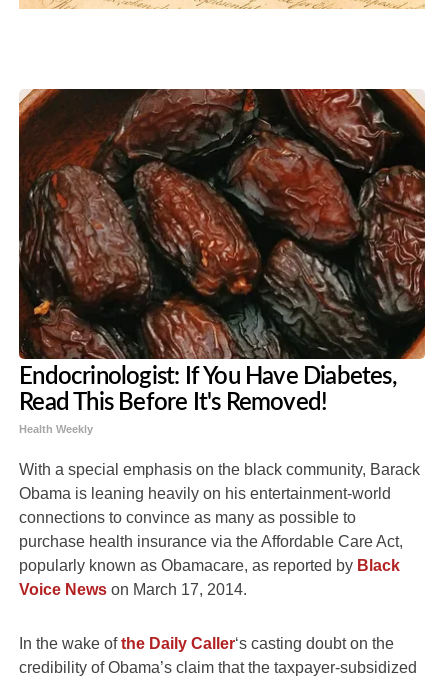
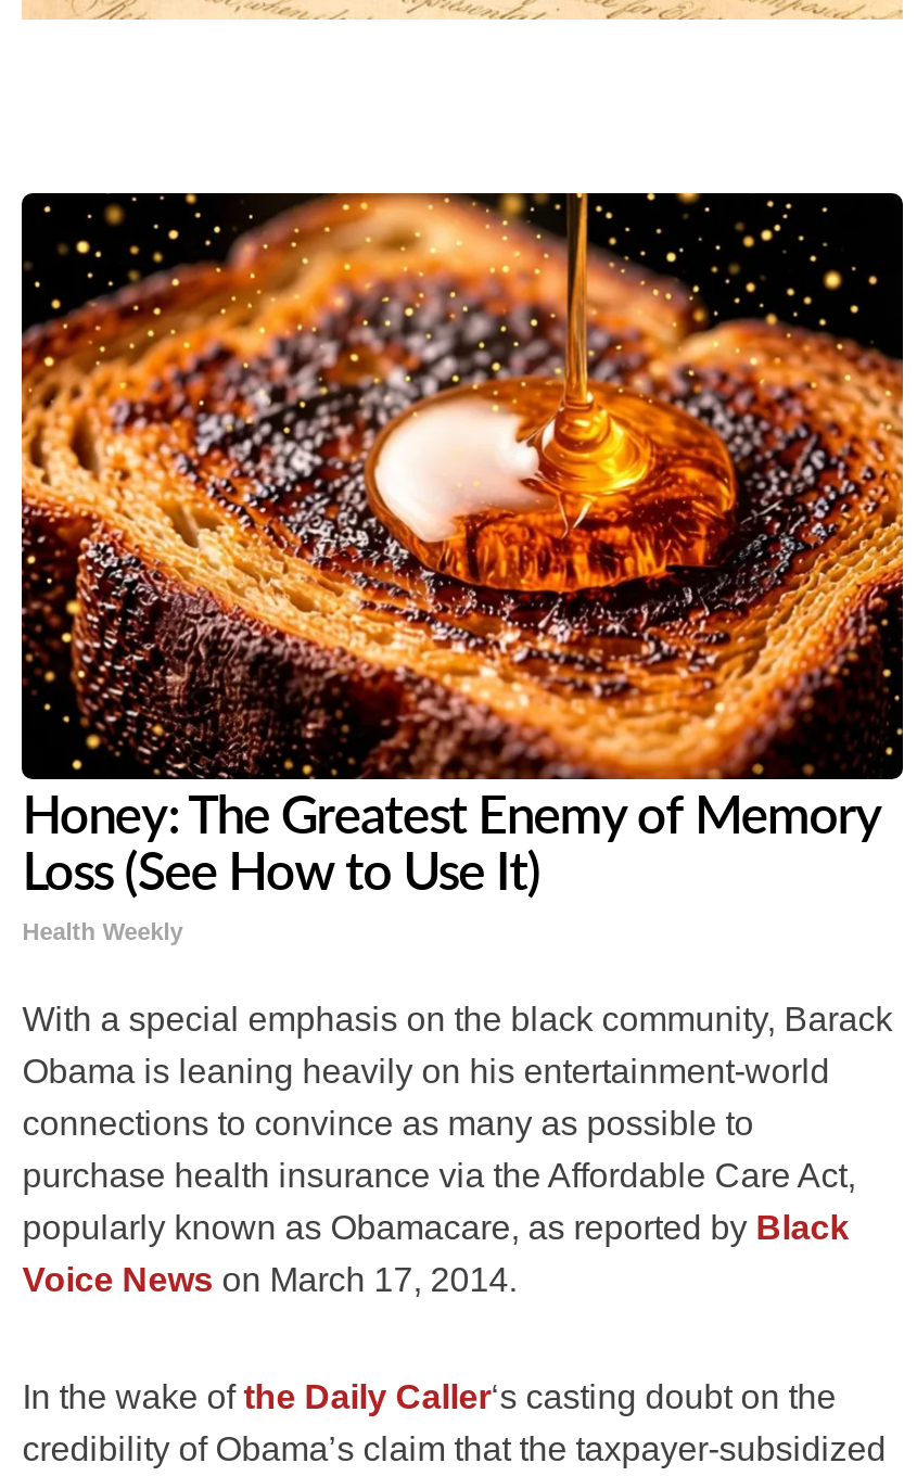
- [image]
- Endocrinologist: If You Have Diabetes,
- Read This Before It's Removed!
+ [image]
+ Honey: The Greatest Enemy of Memory
+ Loss (See How to Use It)
